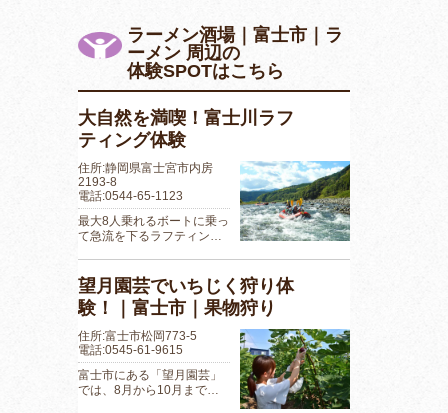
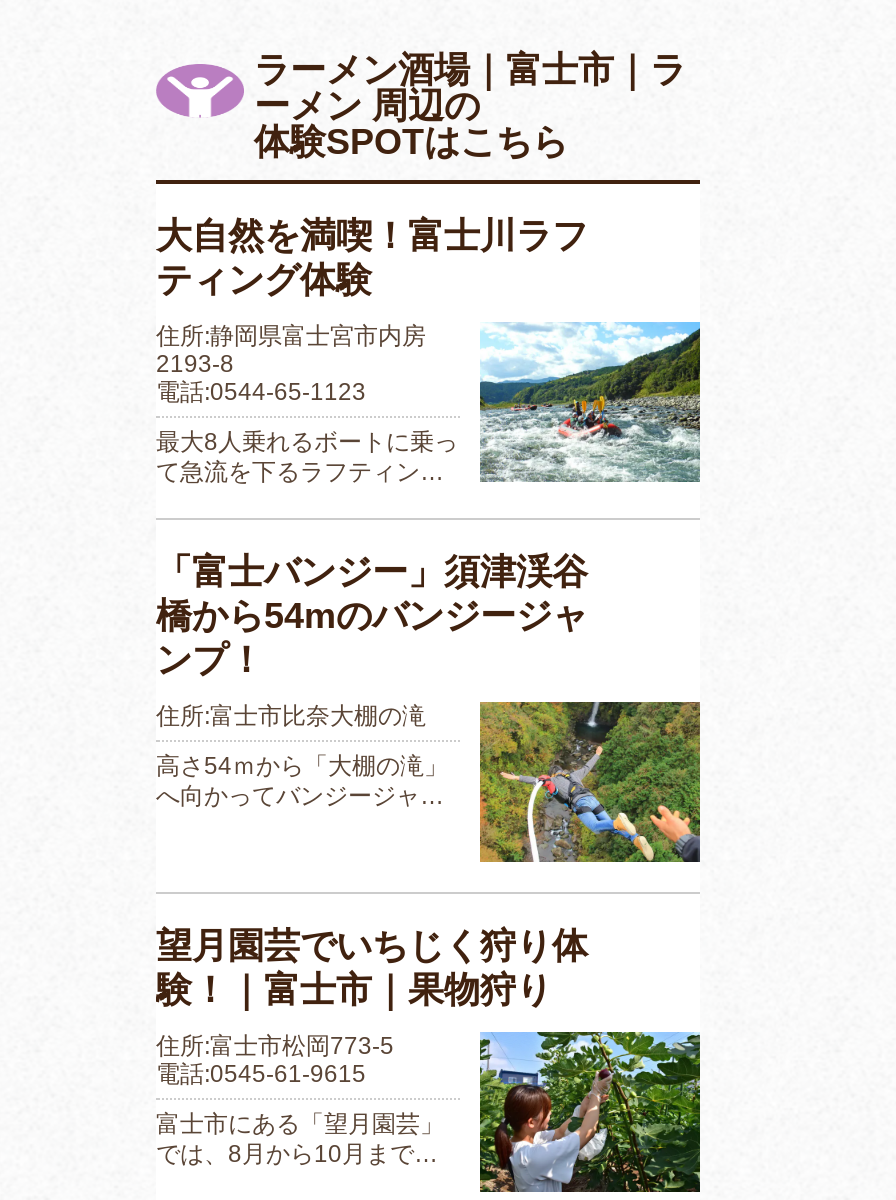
+ [image]
+ 「富士バンジー」須津渓谷
+ 橋から54mのバンジージャ
+ ンプ！
+ 住所:富士市比奈大棚の滝
+ 高さ54ｍから「大棚の滝」
+ へ向かってバンジージャ…
